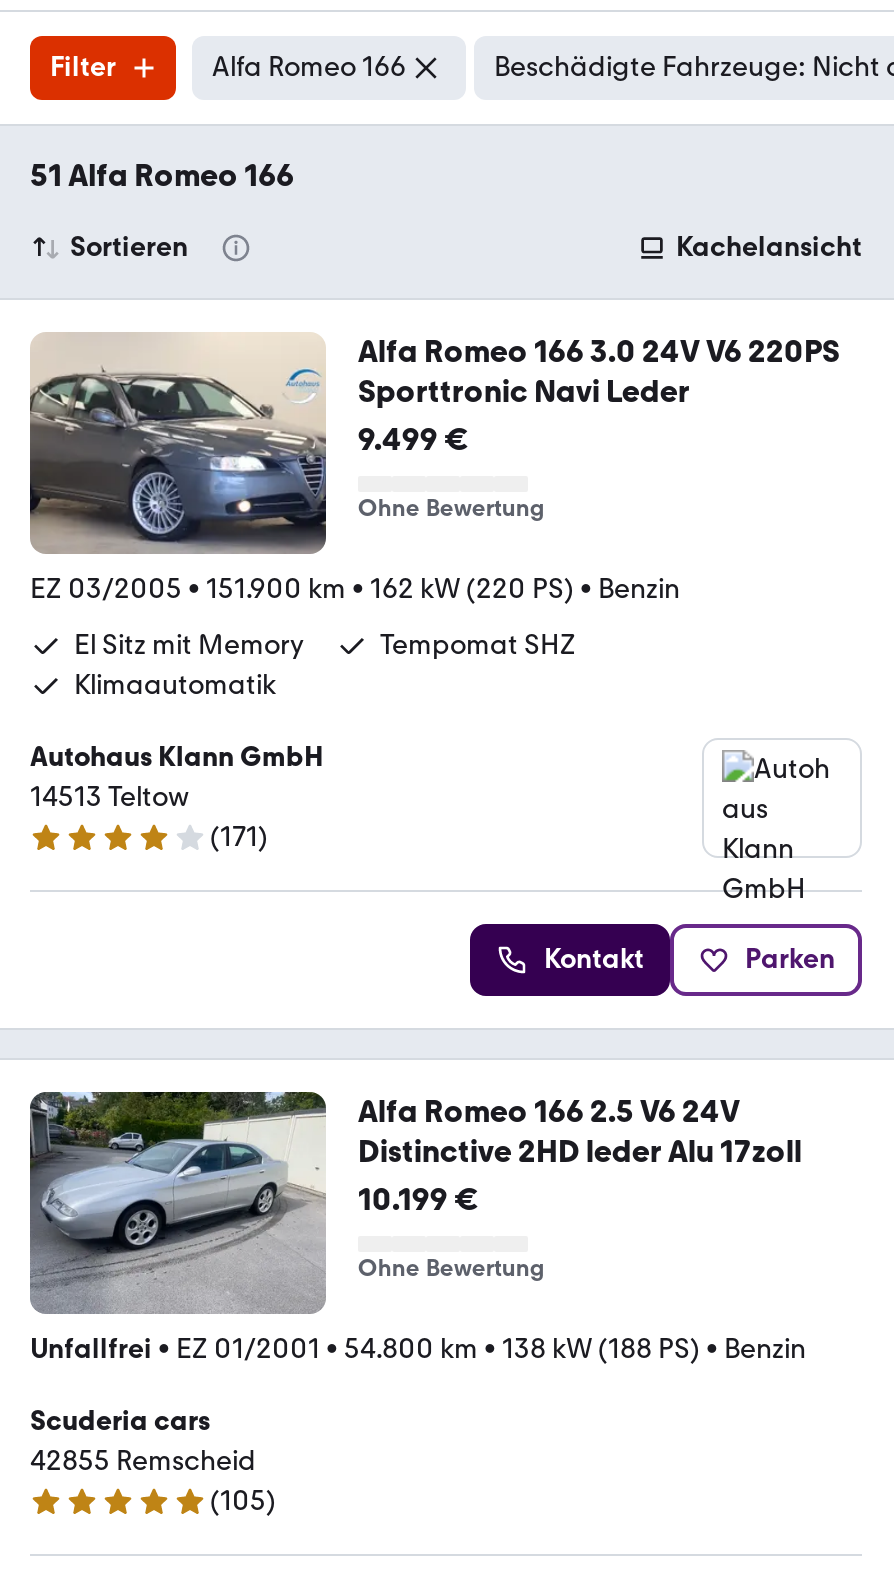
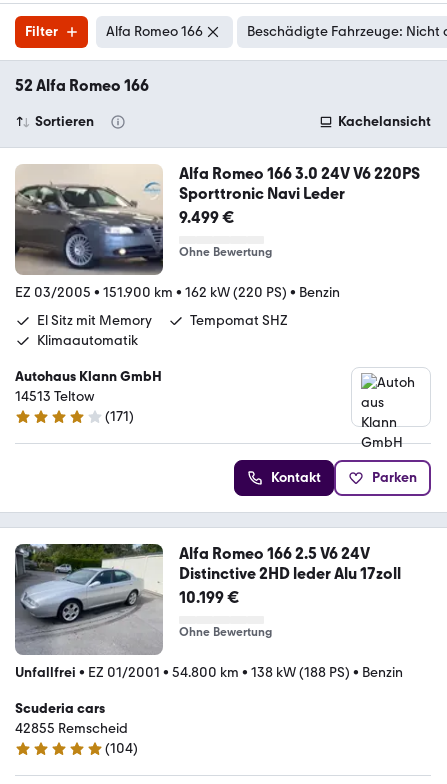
- 51 Alfa Romeo 166
+ 52 Alfa Romeo 166

- (105)
+ (104)
